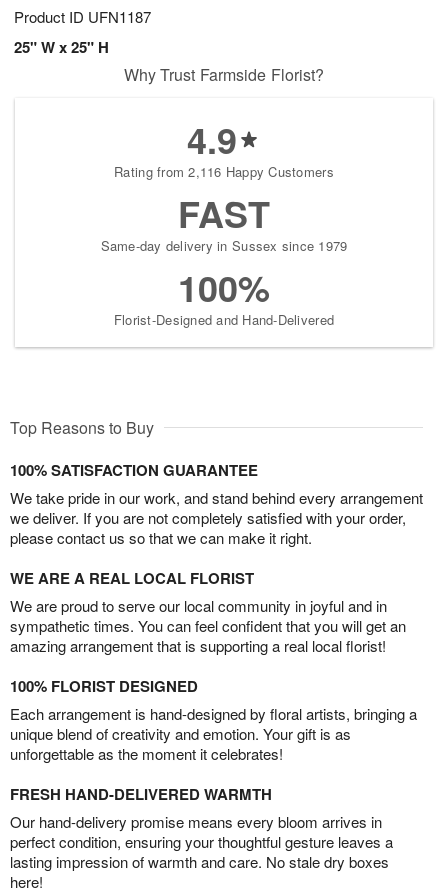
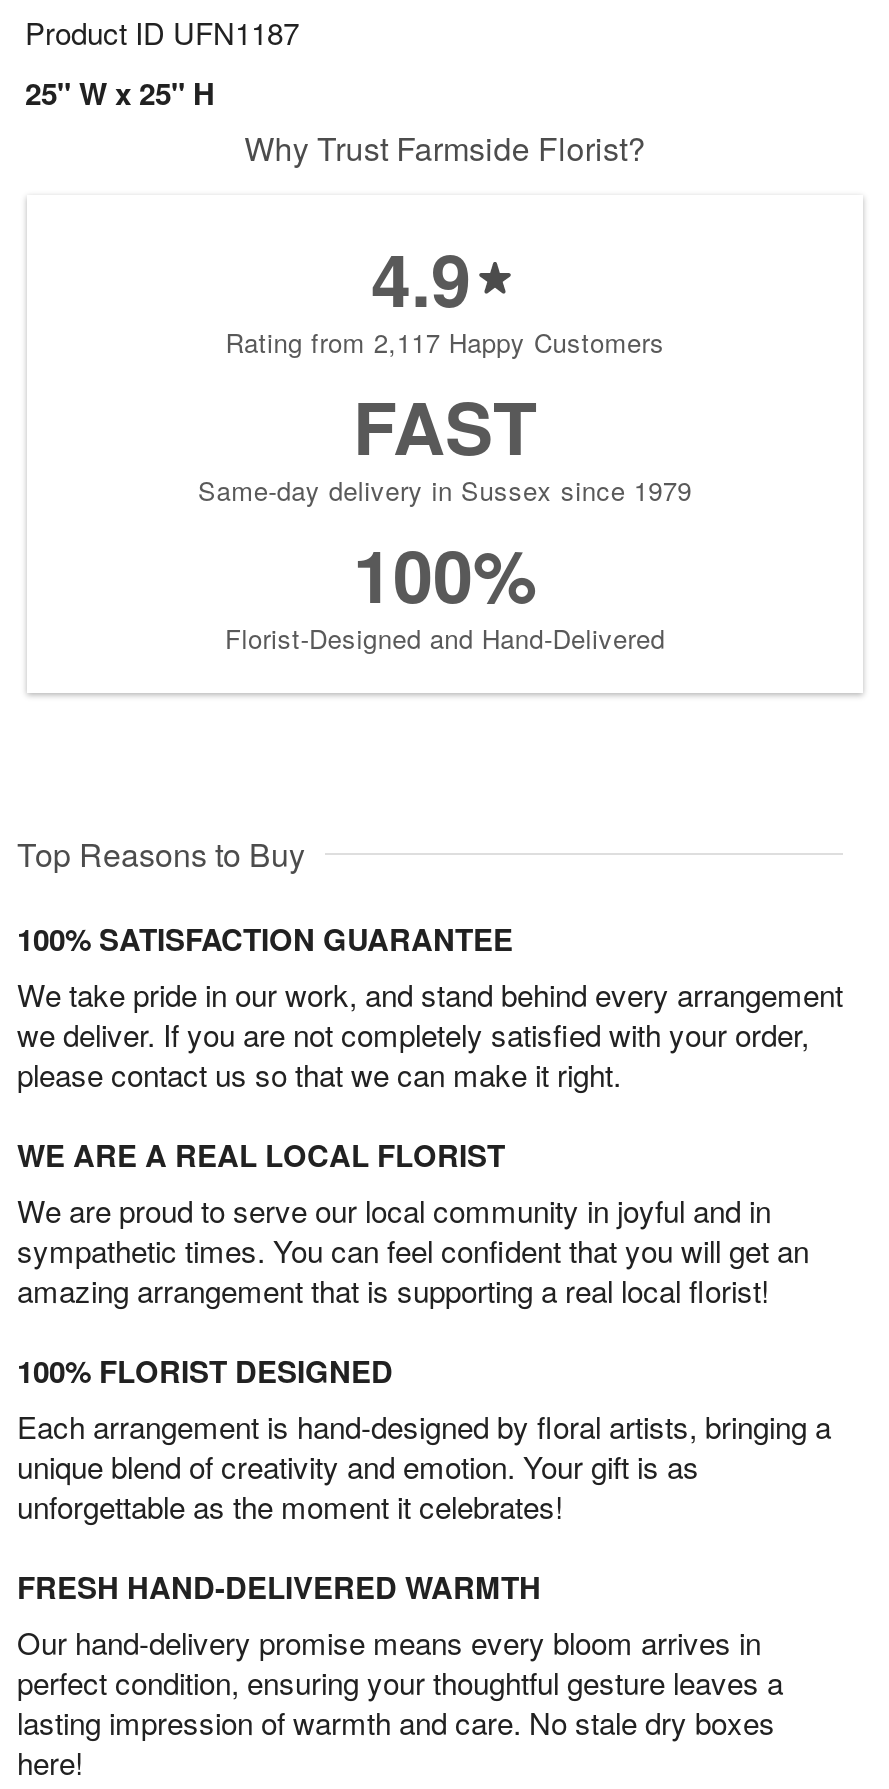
- Rating from 2,116 Happy Customers
+ Rating from 2,117 Happy Customers
